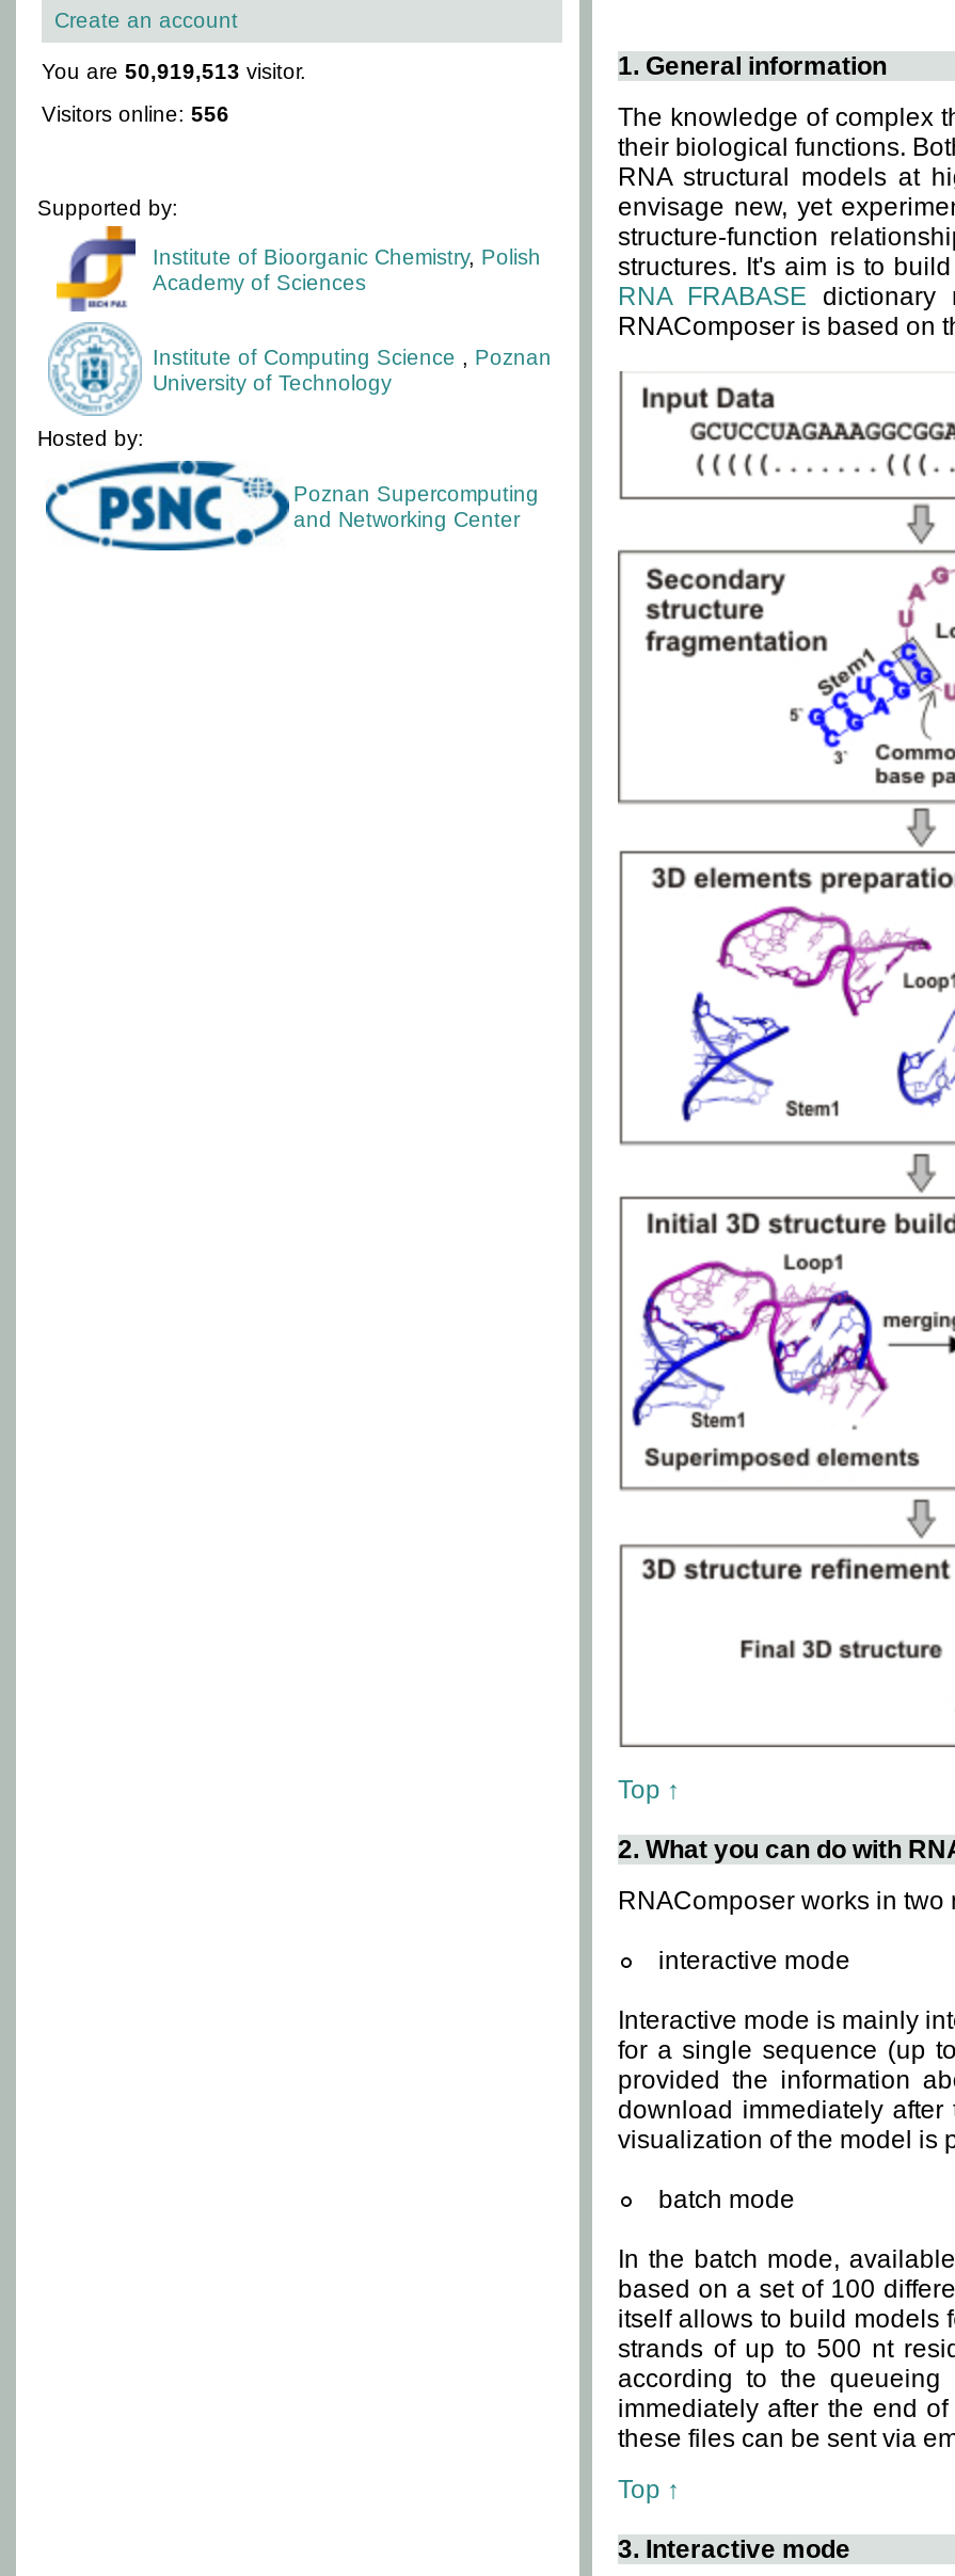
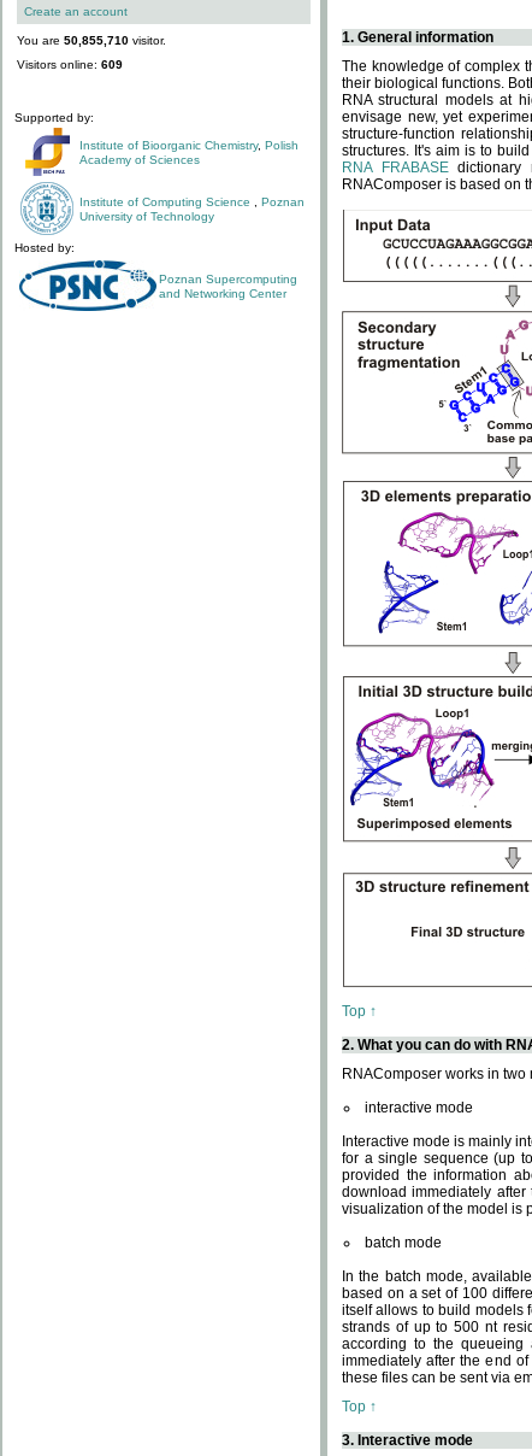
- You are 50,919,513 visitor.
+ You are 50,855,710 visitor.

- Visitors online: 556
+ Visitors online: 609
